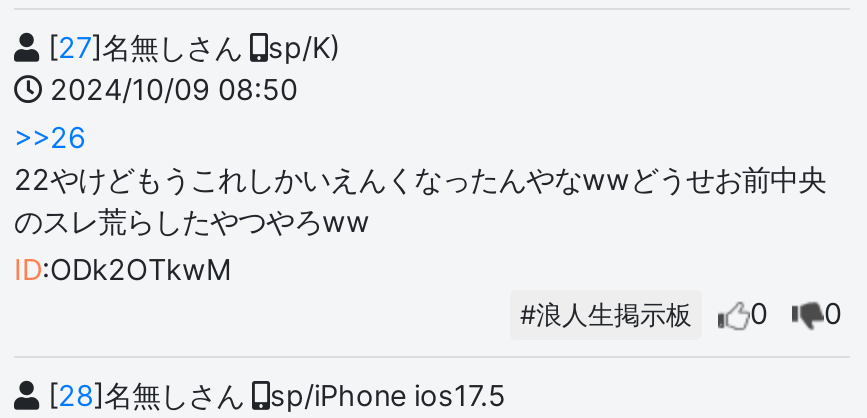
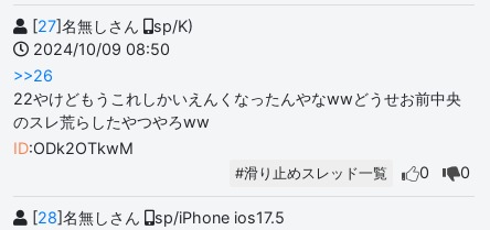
- #浪人生掲示板
+ #滑り止めスレッド一覧
